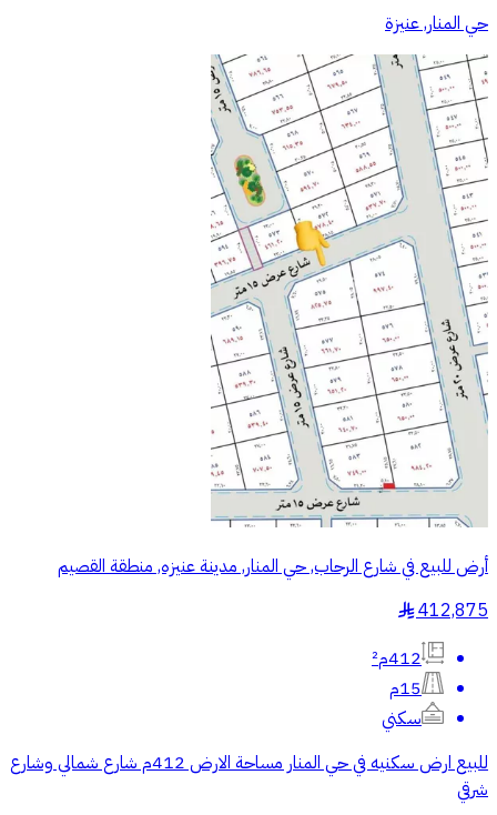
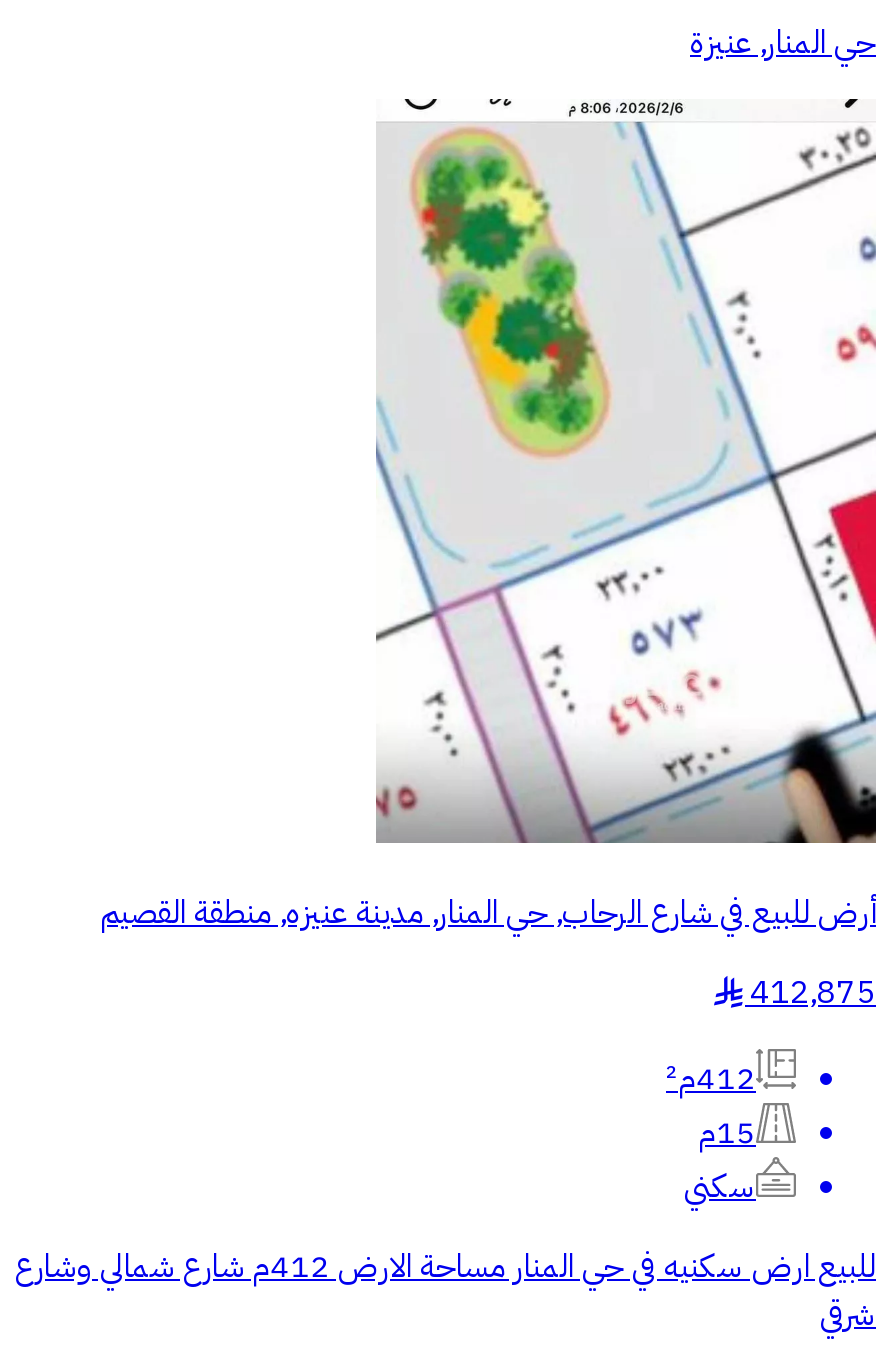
- [image]
+ [image]
